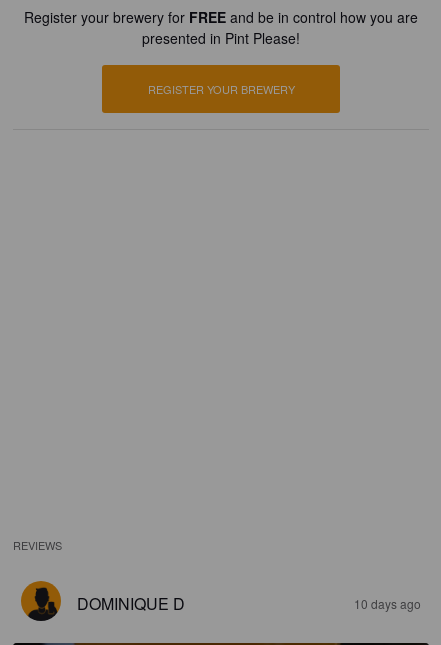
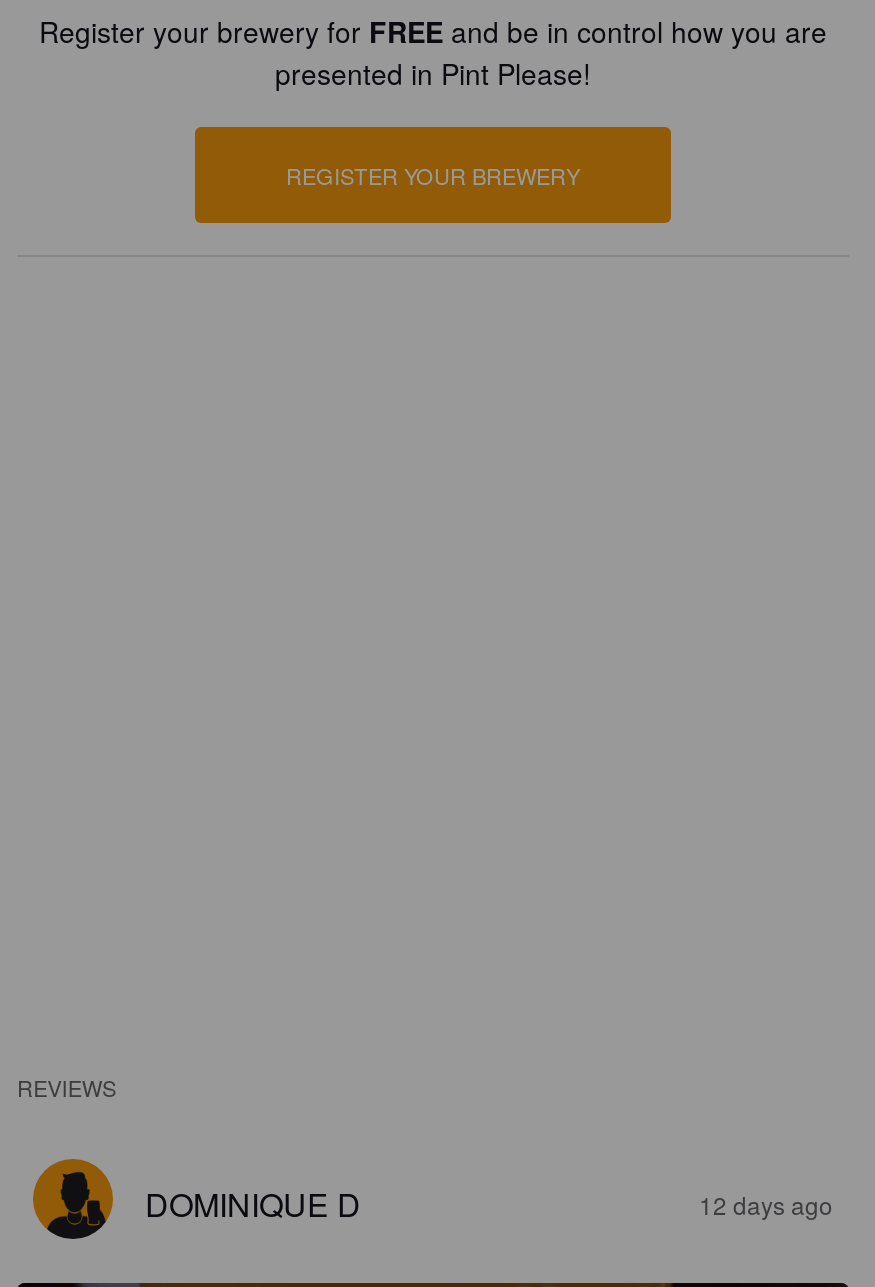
- 10 days ago
+ 12 days ago
